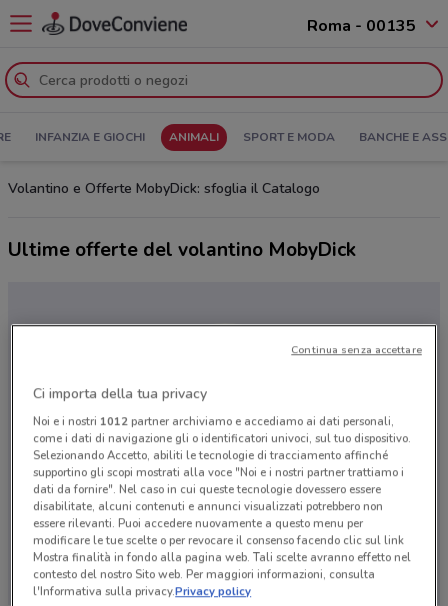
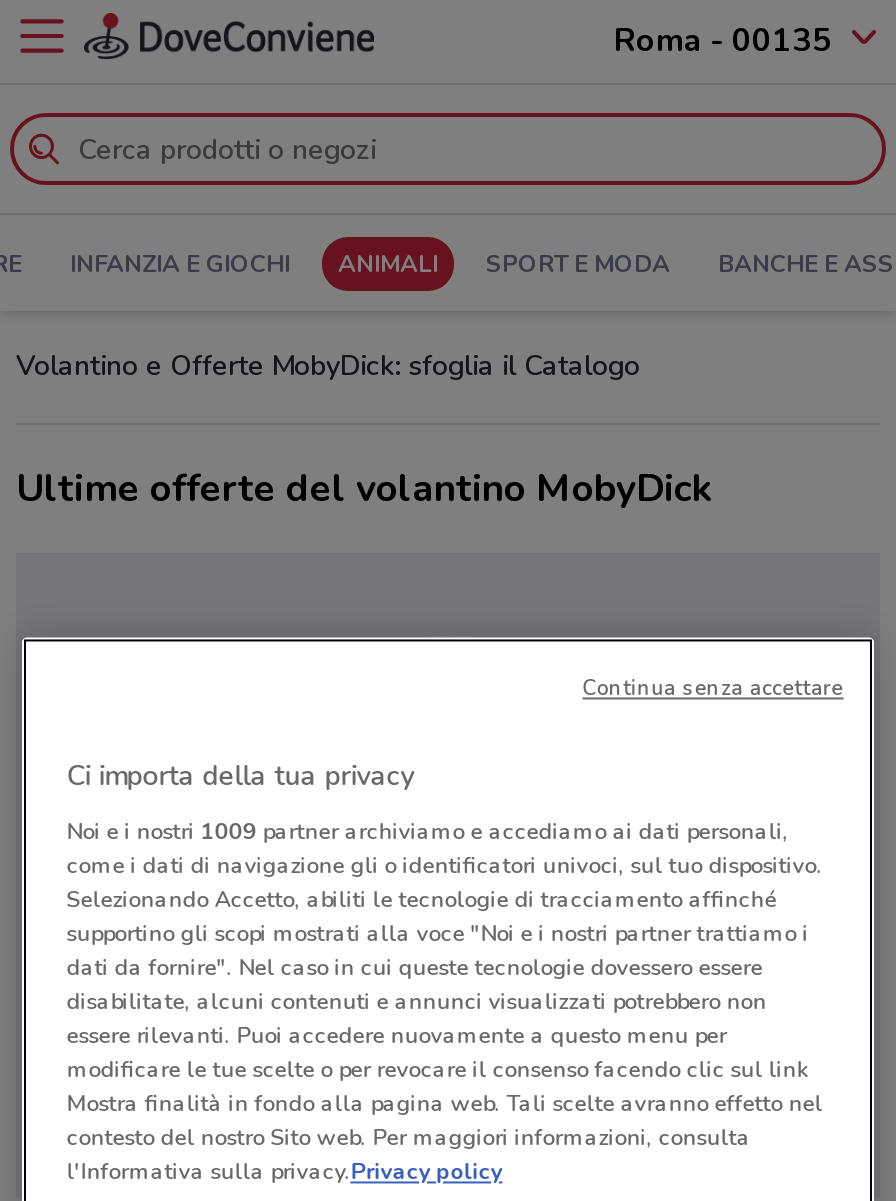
- Noi e i nostri 1012 partner archiviamo e accediamo ai dati personali,
+ Noi e i nostri 1009 partner archiviamo e accediamo ai dati personali,
